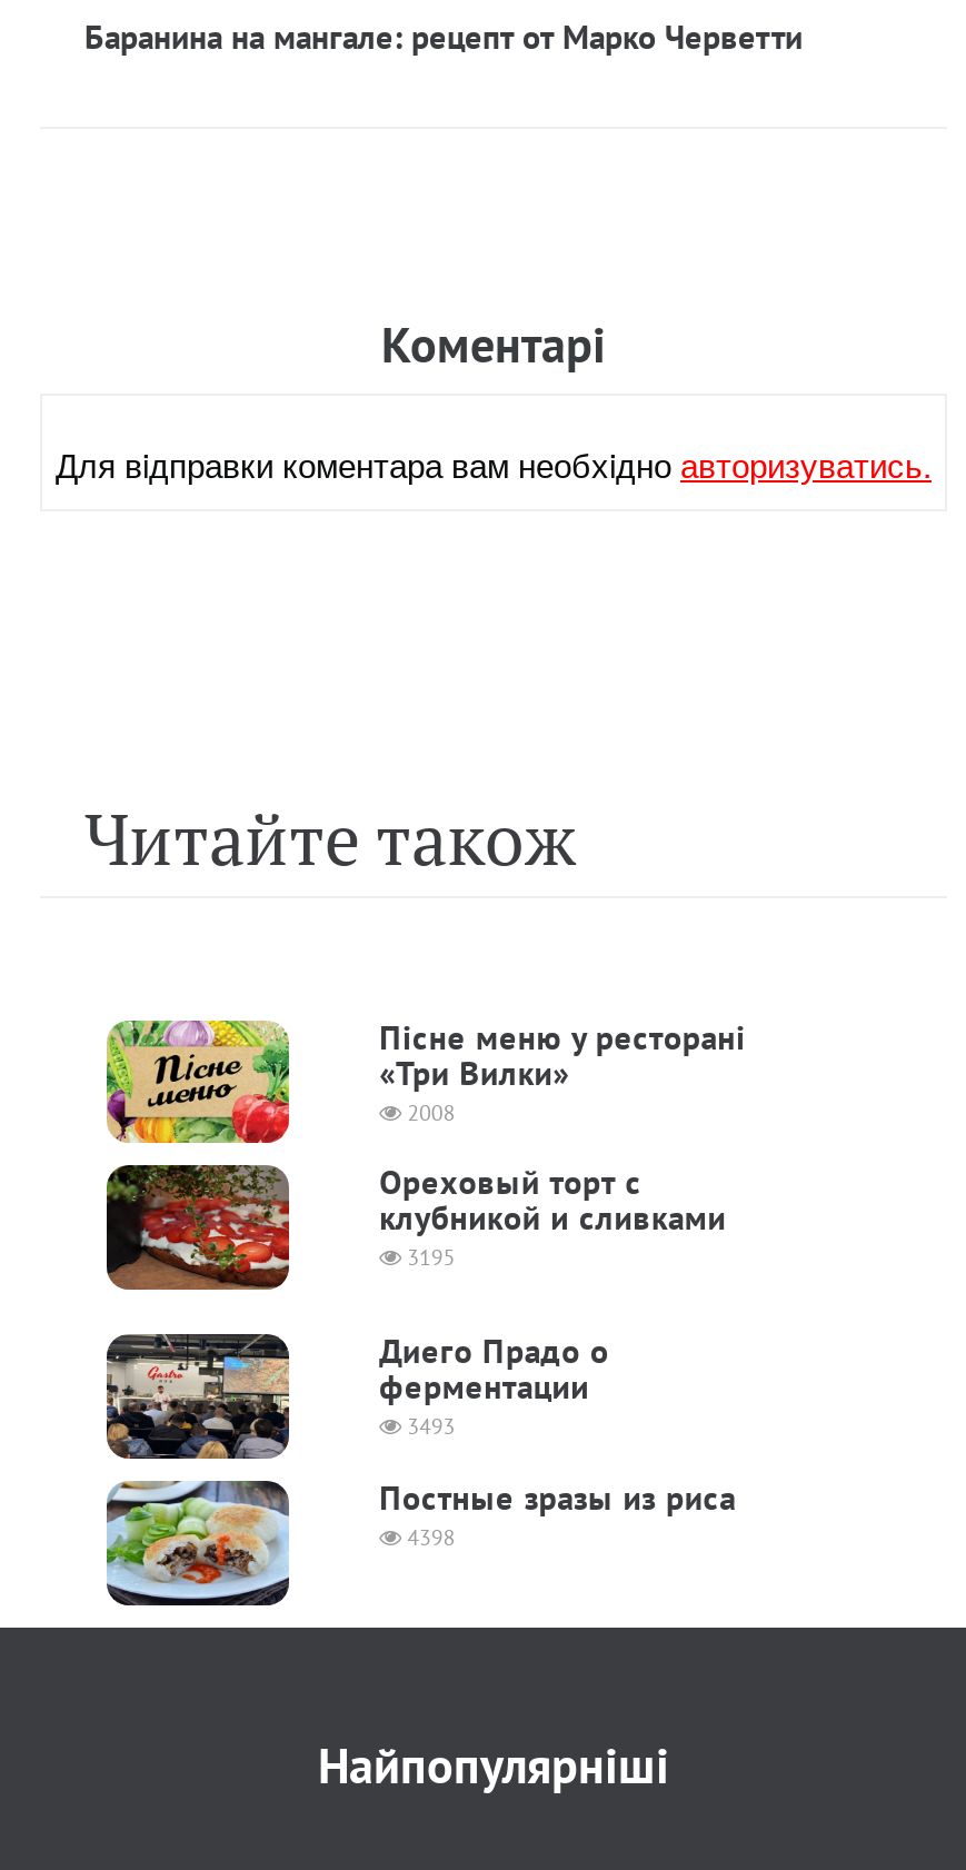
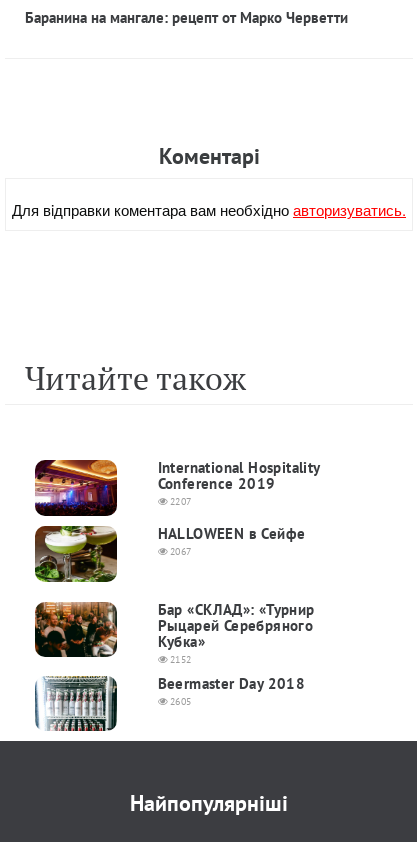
- [image]
- Пісне меню у ресторані
- «Три Вилки»
- 2008
- Ореховый торт с
- клубникой и сливками
- 3195
- Диего Прадо о
- ферментации
- 3493
- Постные зразы из риса
- 4398
+ [image]
+ International Hospitality
+ Conference 2019
+ 2207
+ HALLOWEEN в Сейфе
+ 2067
+ Бар «СКЛАД»: «Турнир
+ Рыцарей Серебряного
+ Кубка»
+ 2152
+ Beermaster Day 2018
+ 2605

- [image]
+ [image]

- [image]
+ [image]

- [image]
+ [image]
